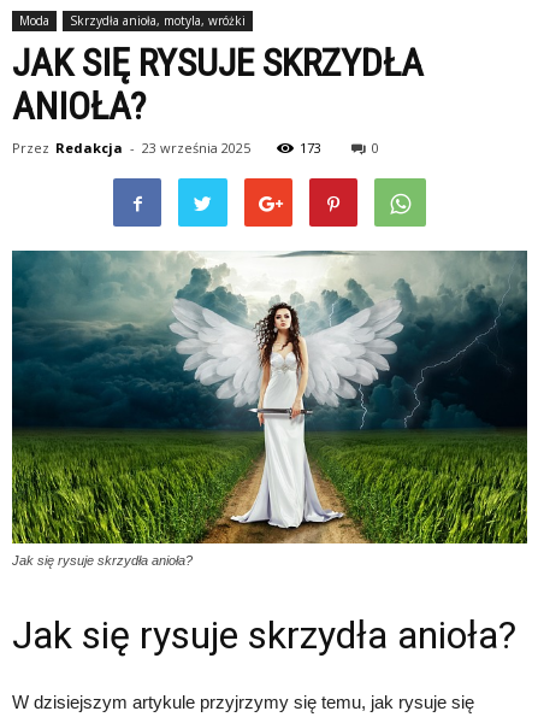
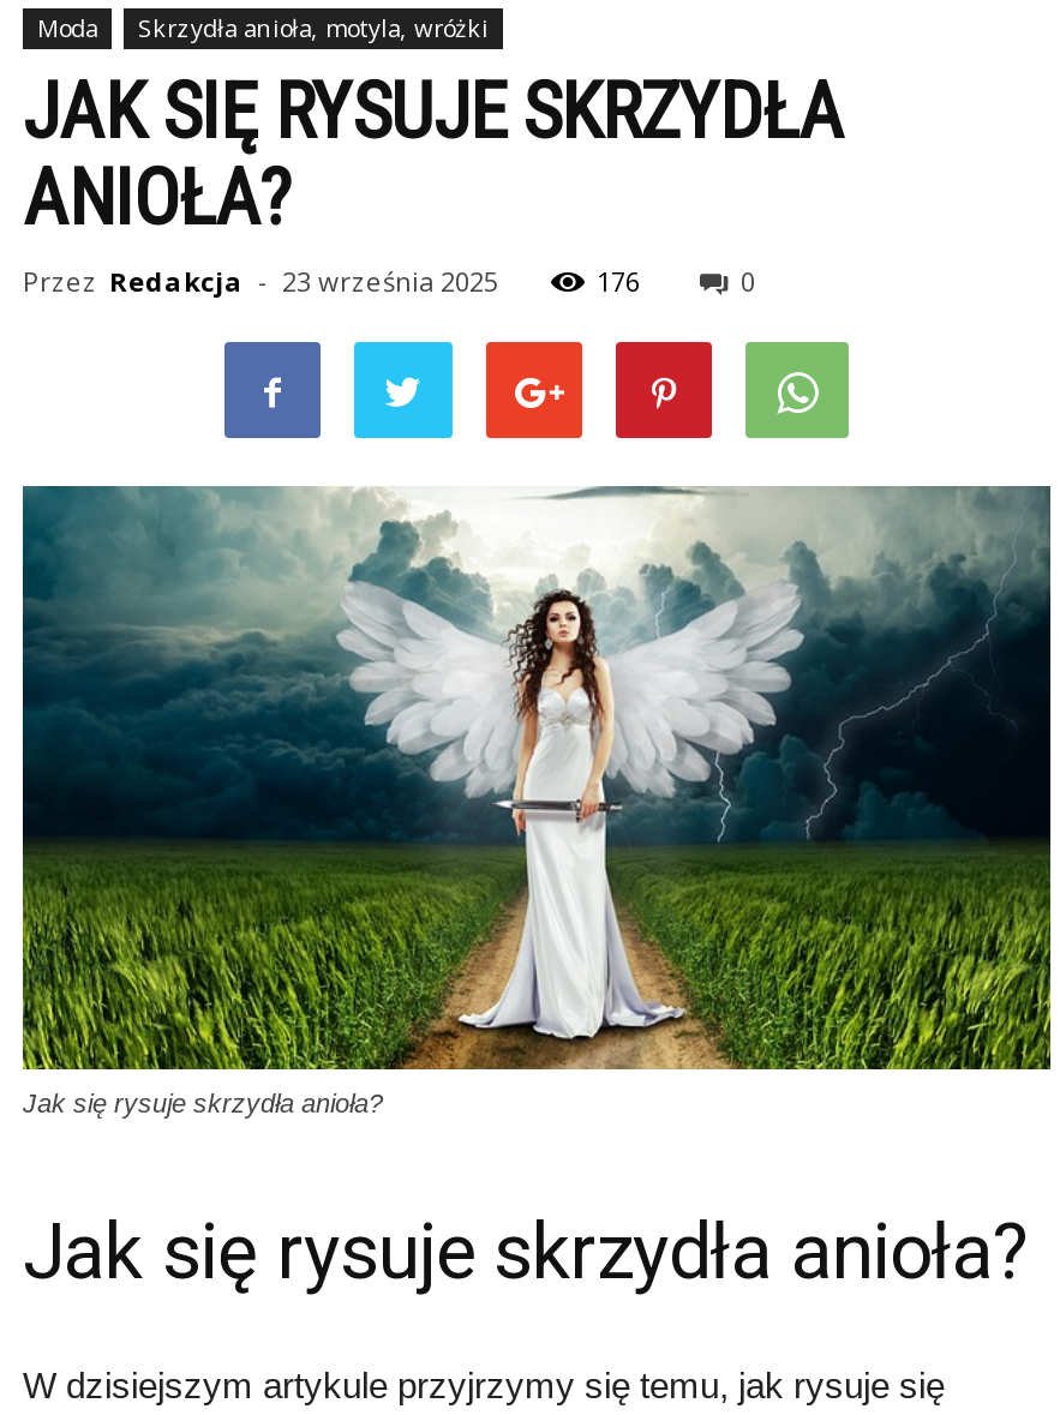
- 173
+ 176
